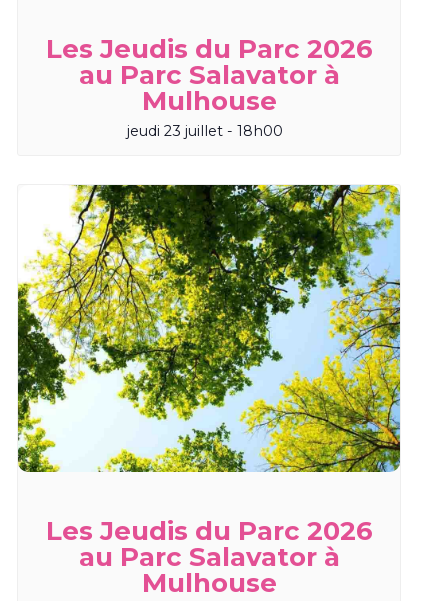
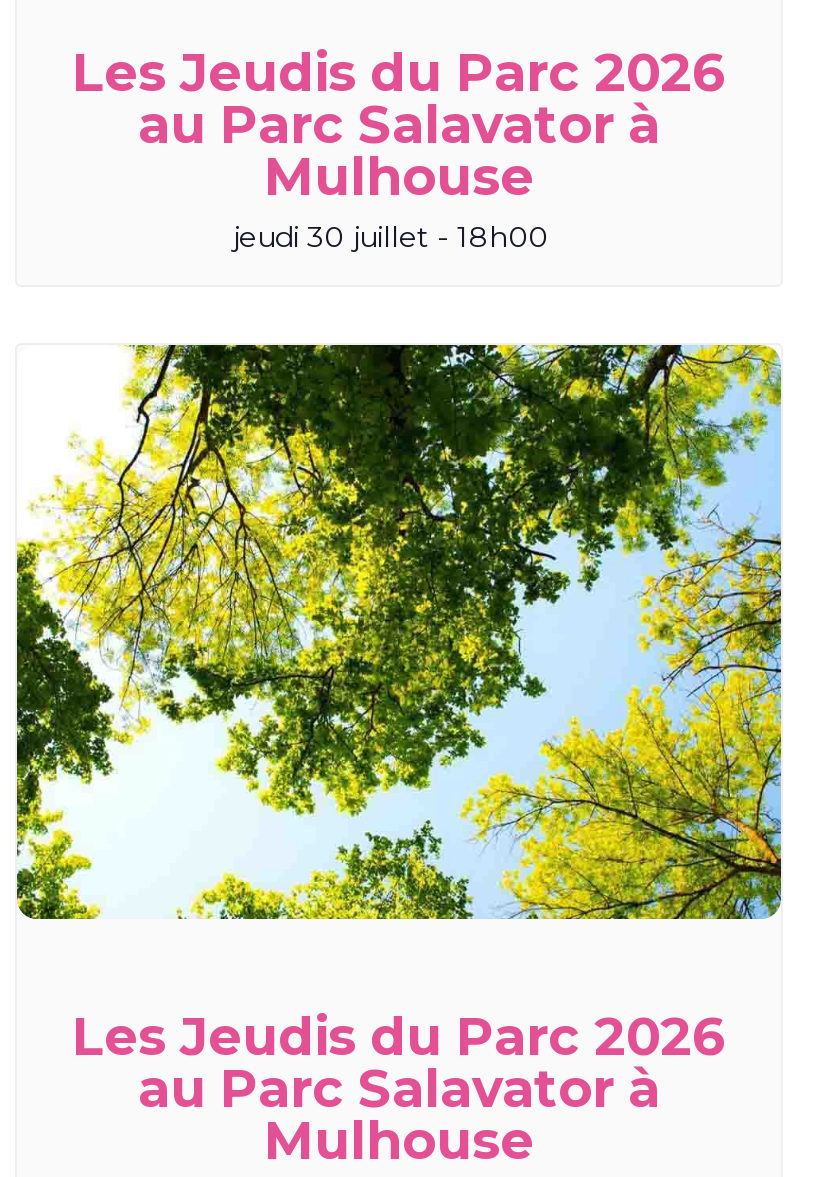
- jeudi 23 juillet - 18h00
+ jeudi 30 juillet - 18h00
